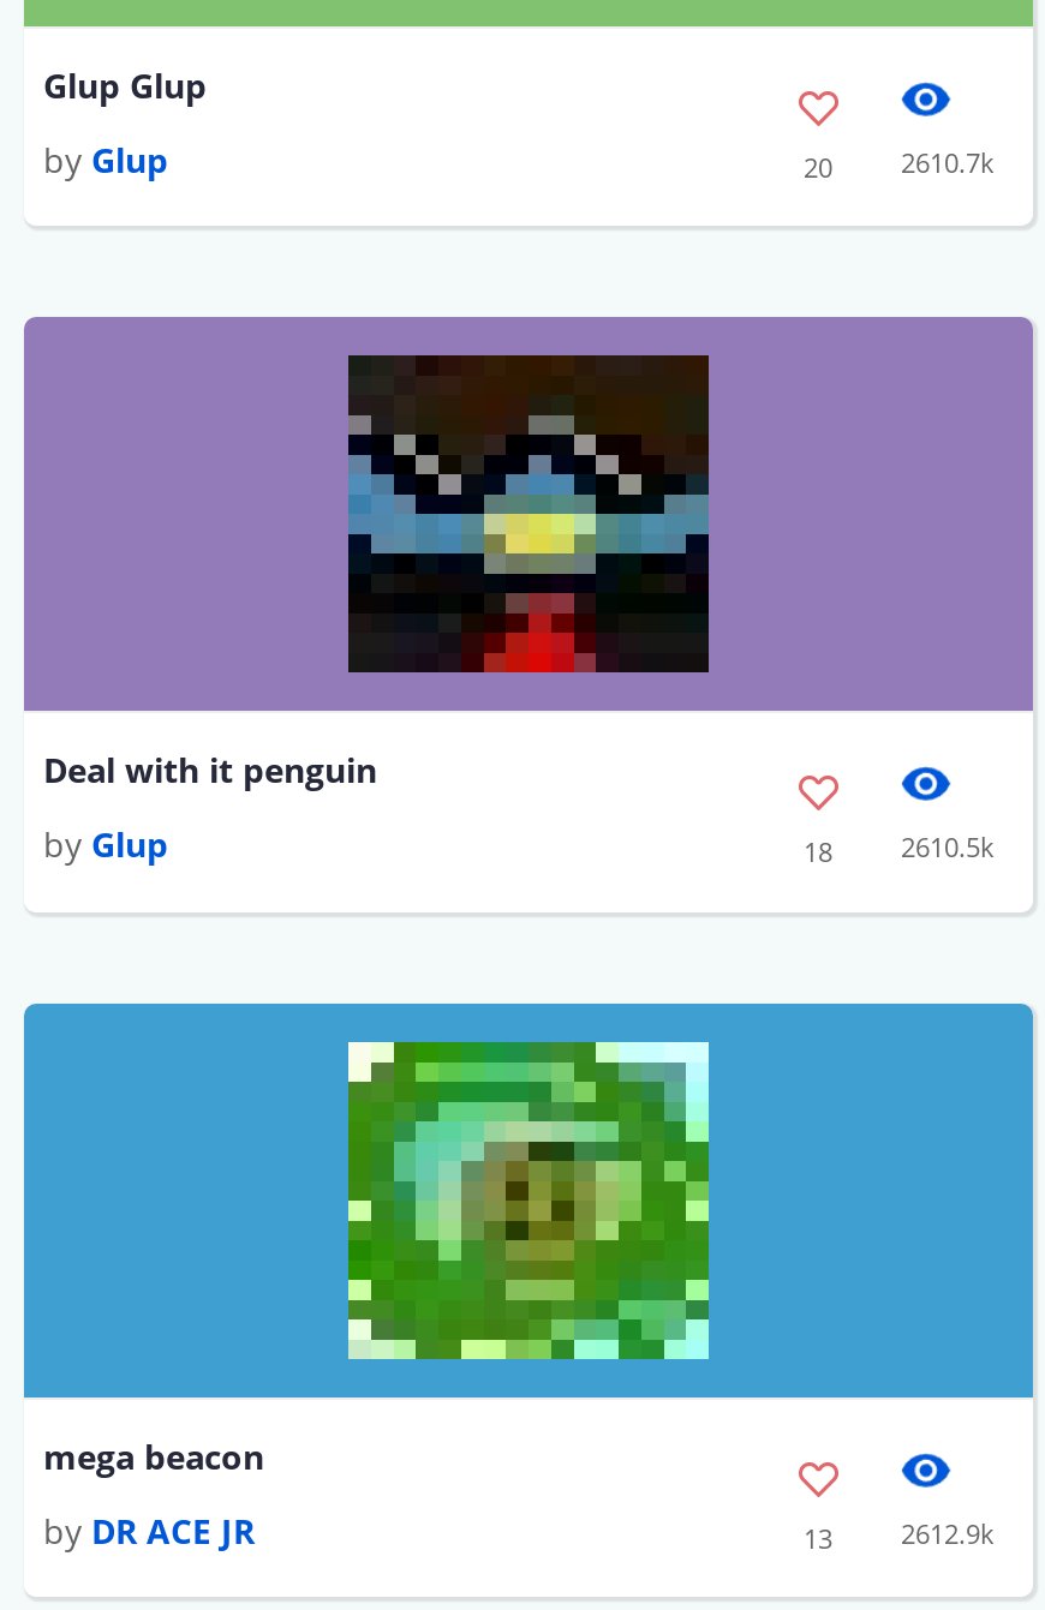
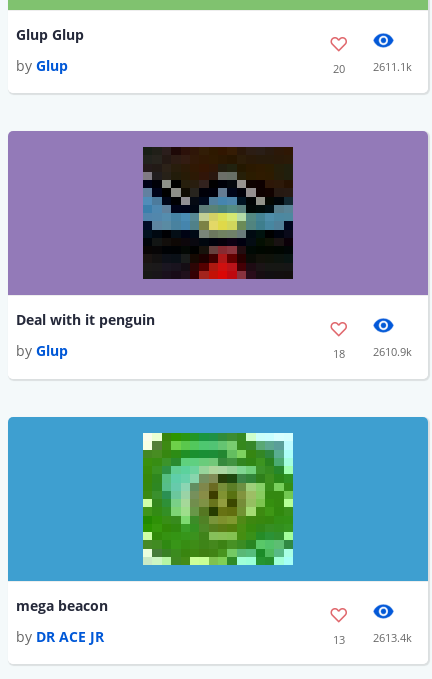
- 20 2610.7k
+ 20 2611.1k

- 18 2610.5k
+ 18 2610.9k

- 13 2612.9k
+ 13 2613.4k
